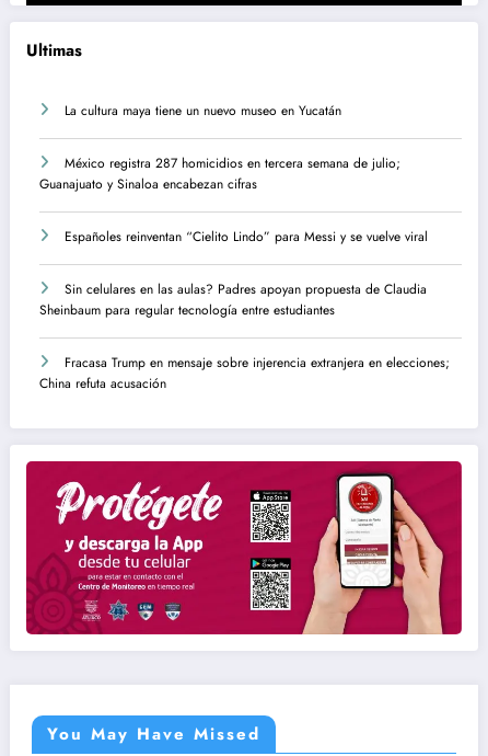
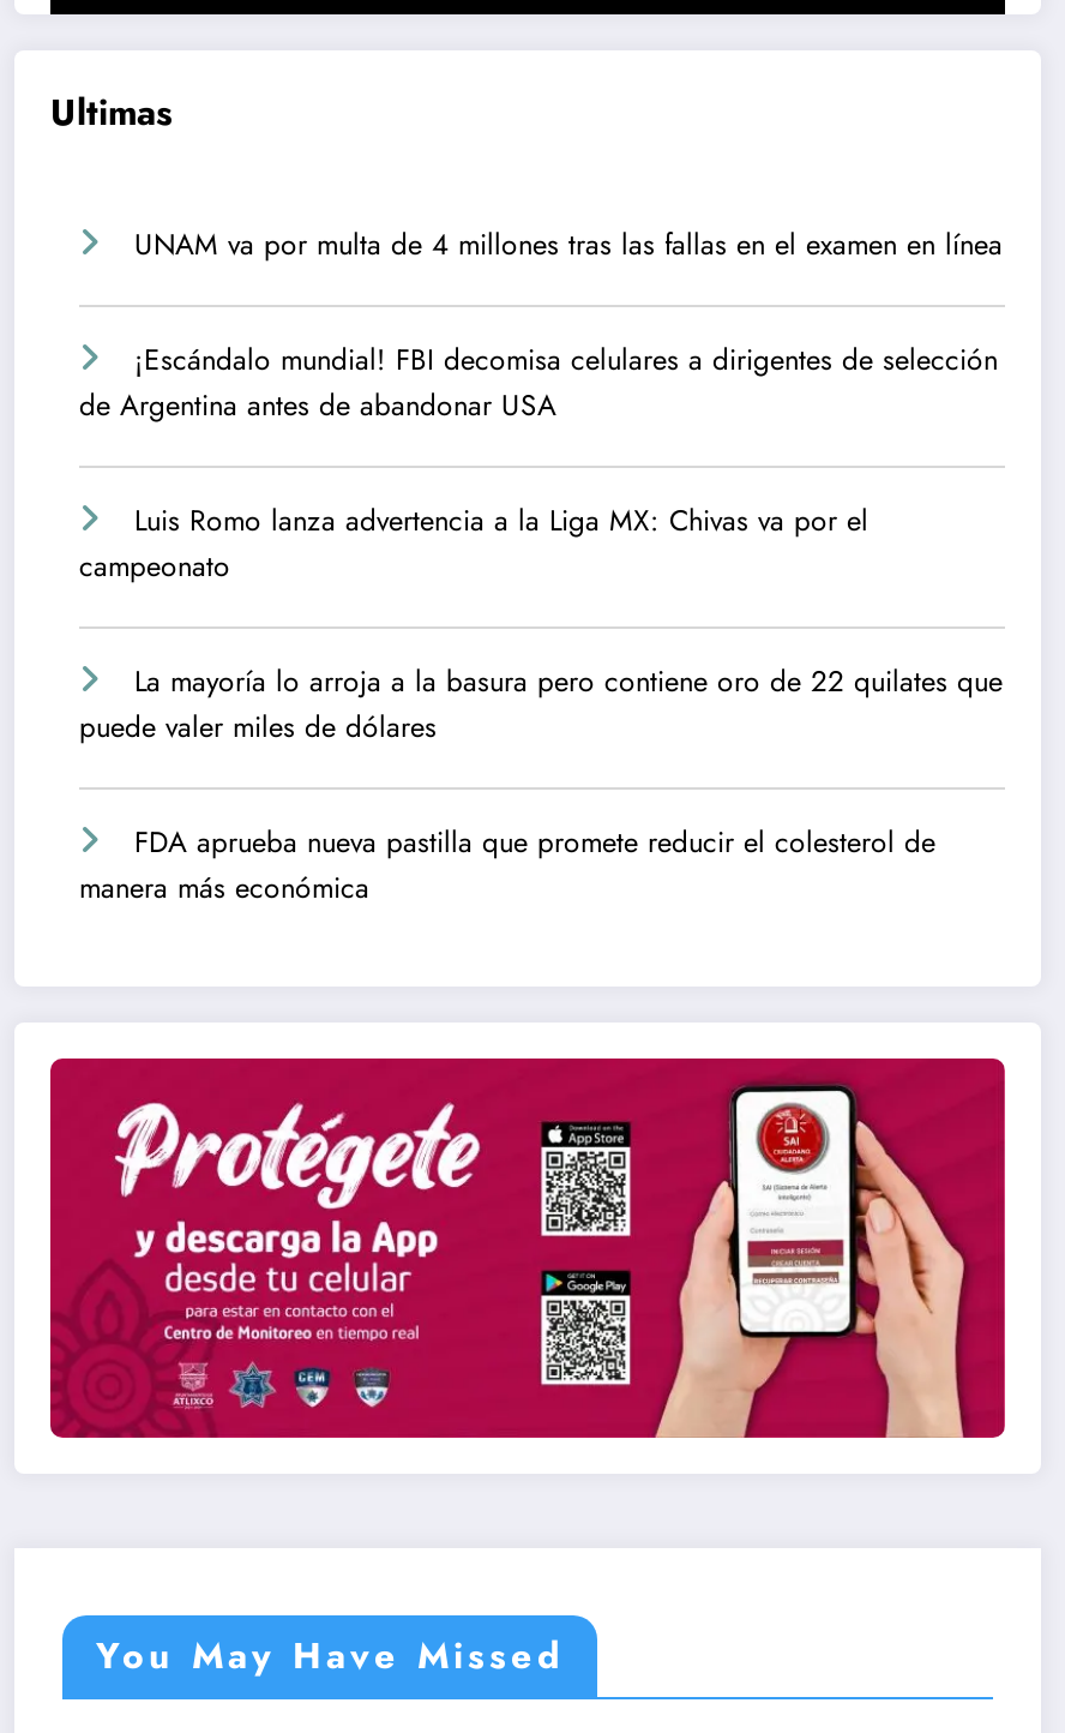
- La cultura maya tiene un nuevo museo en Yucatán
+ UNAM va por multa de 4 millones tras las fallas en el examen en línea

- México registra 287 homicidios en tercera semana de julio;
- Guanajuato y Sinaloa encabezan cifras
+ ¡Escándalo mundial! FBI decomisa celulares a dirigentes de selección
+ de Argentina antes de abandonar USA

- Españoles reinventan “Cielito Lindo” para Messi y se vuelve viral
+ Luis Romo lanza advertencia a la Liga MX: Chivas va por el
+ campeonato

- Sin celulares en las aulas? Padres apoyan propuesta de Claudia
- Sheinbaum para regular tecnología entre estudiantes
+ La mayoría lo arroja a la basura pero contiene oro de 22 quilates que
+ puede valer miles de dólares

- Fracasa Trump en mensaje sobre injerencia extranjera en elecciones;
- China refuta acusación
+ FDA aprueba nueva pastilla que promete reducir el colesterol de
+ manera más económica
